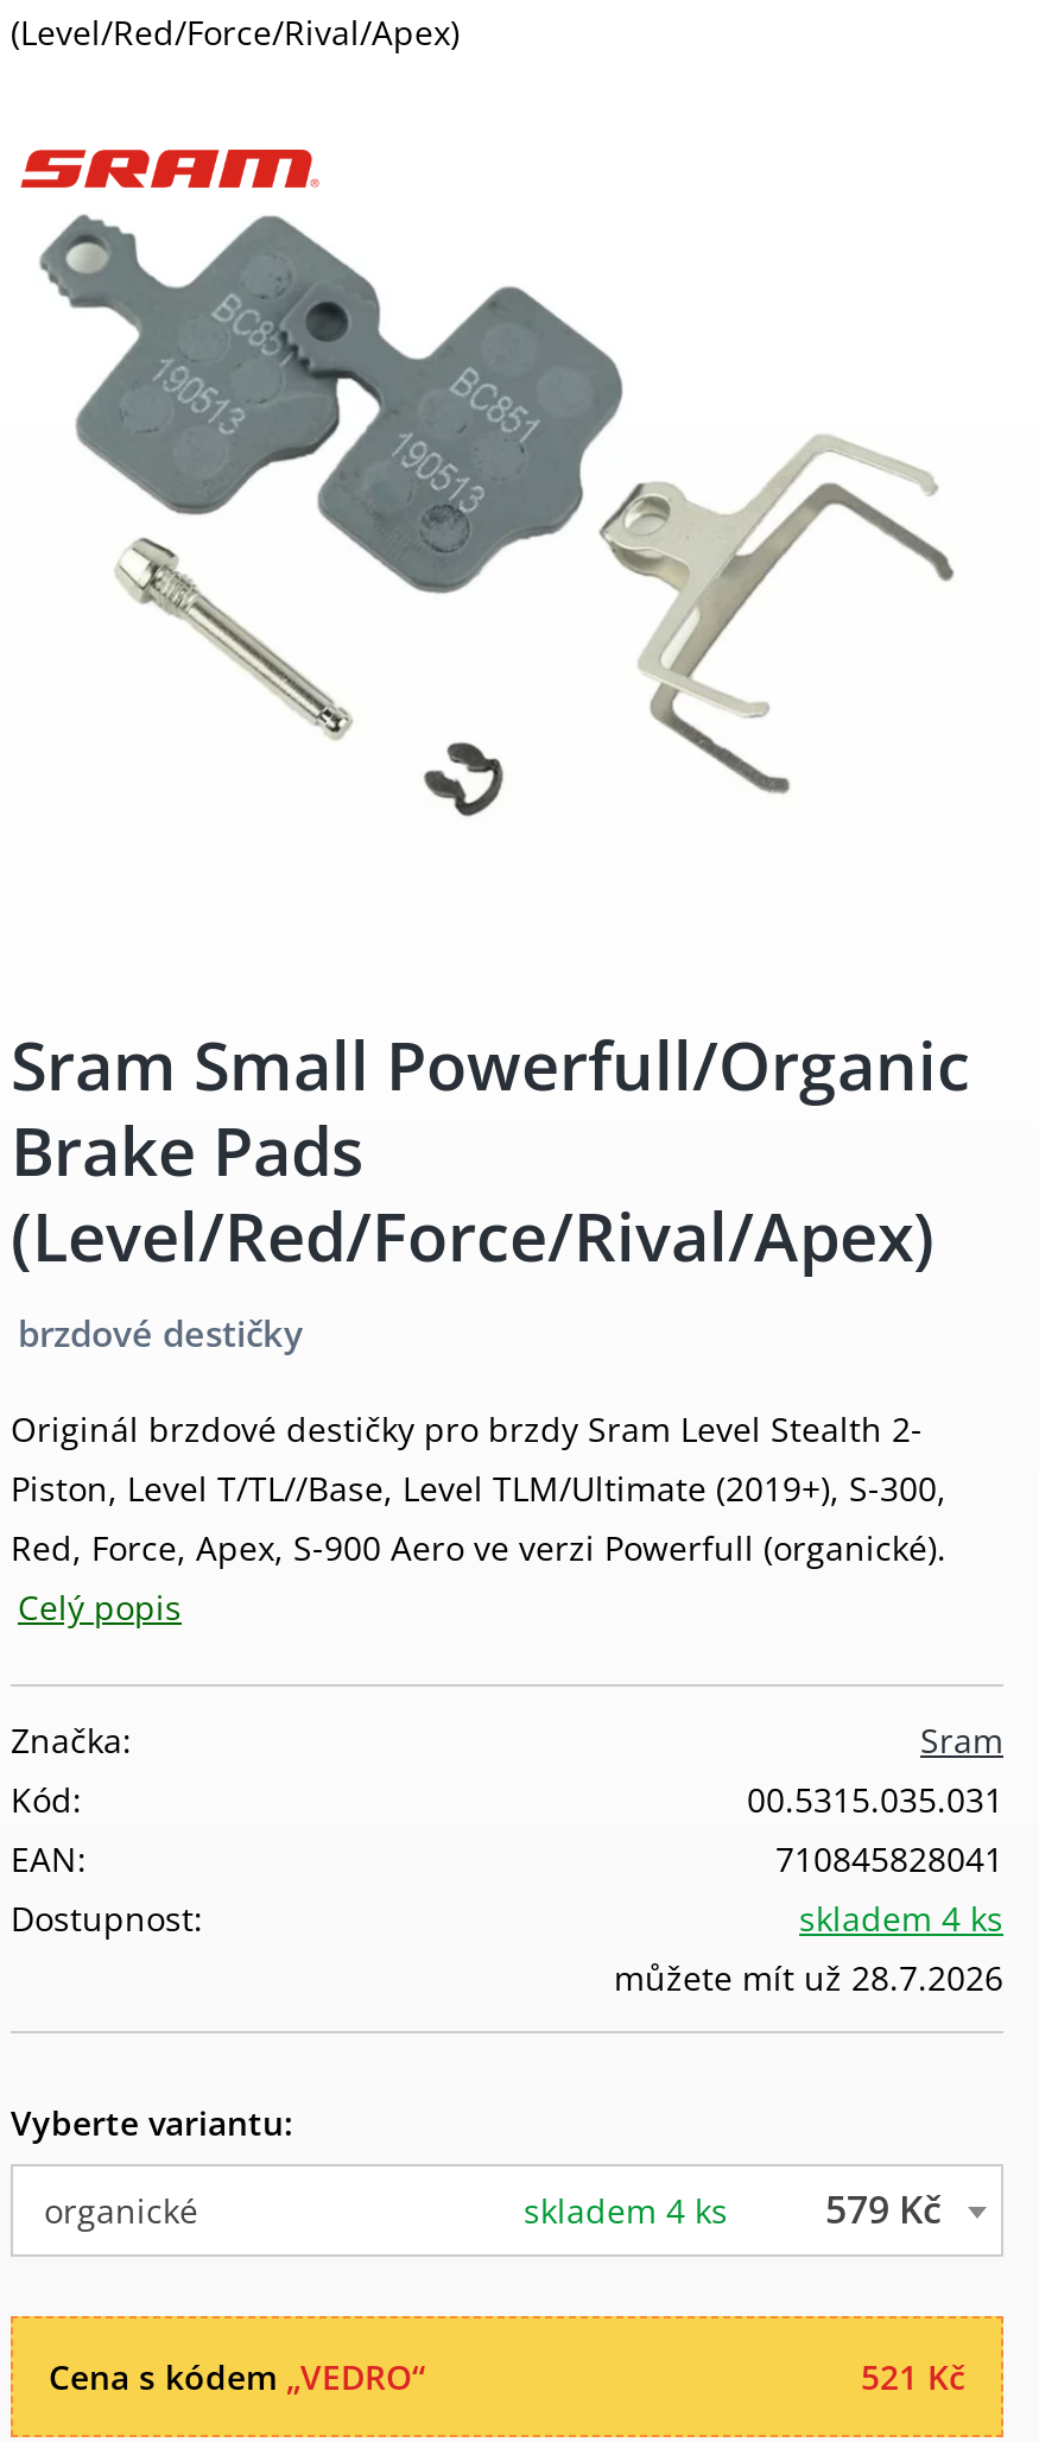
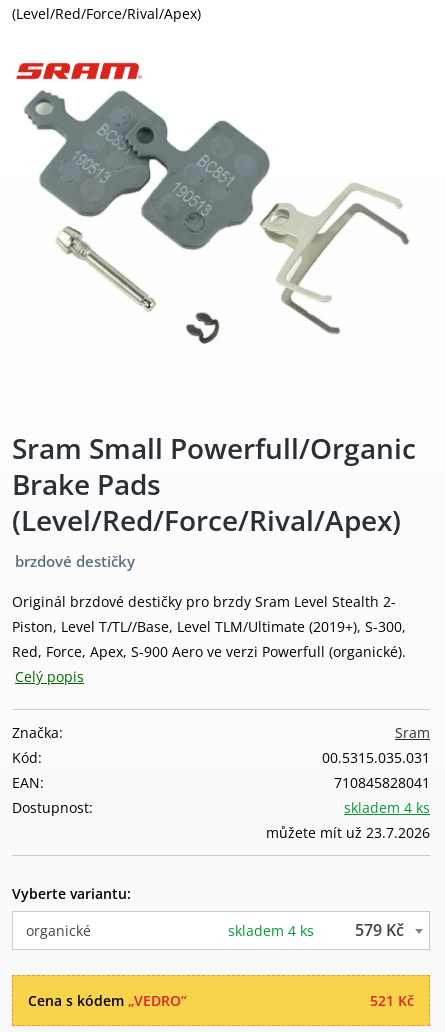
- můžete mít už 28.7.2026
+ můžete mít už 23.7.2026
